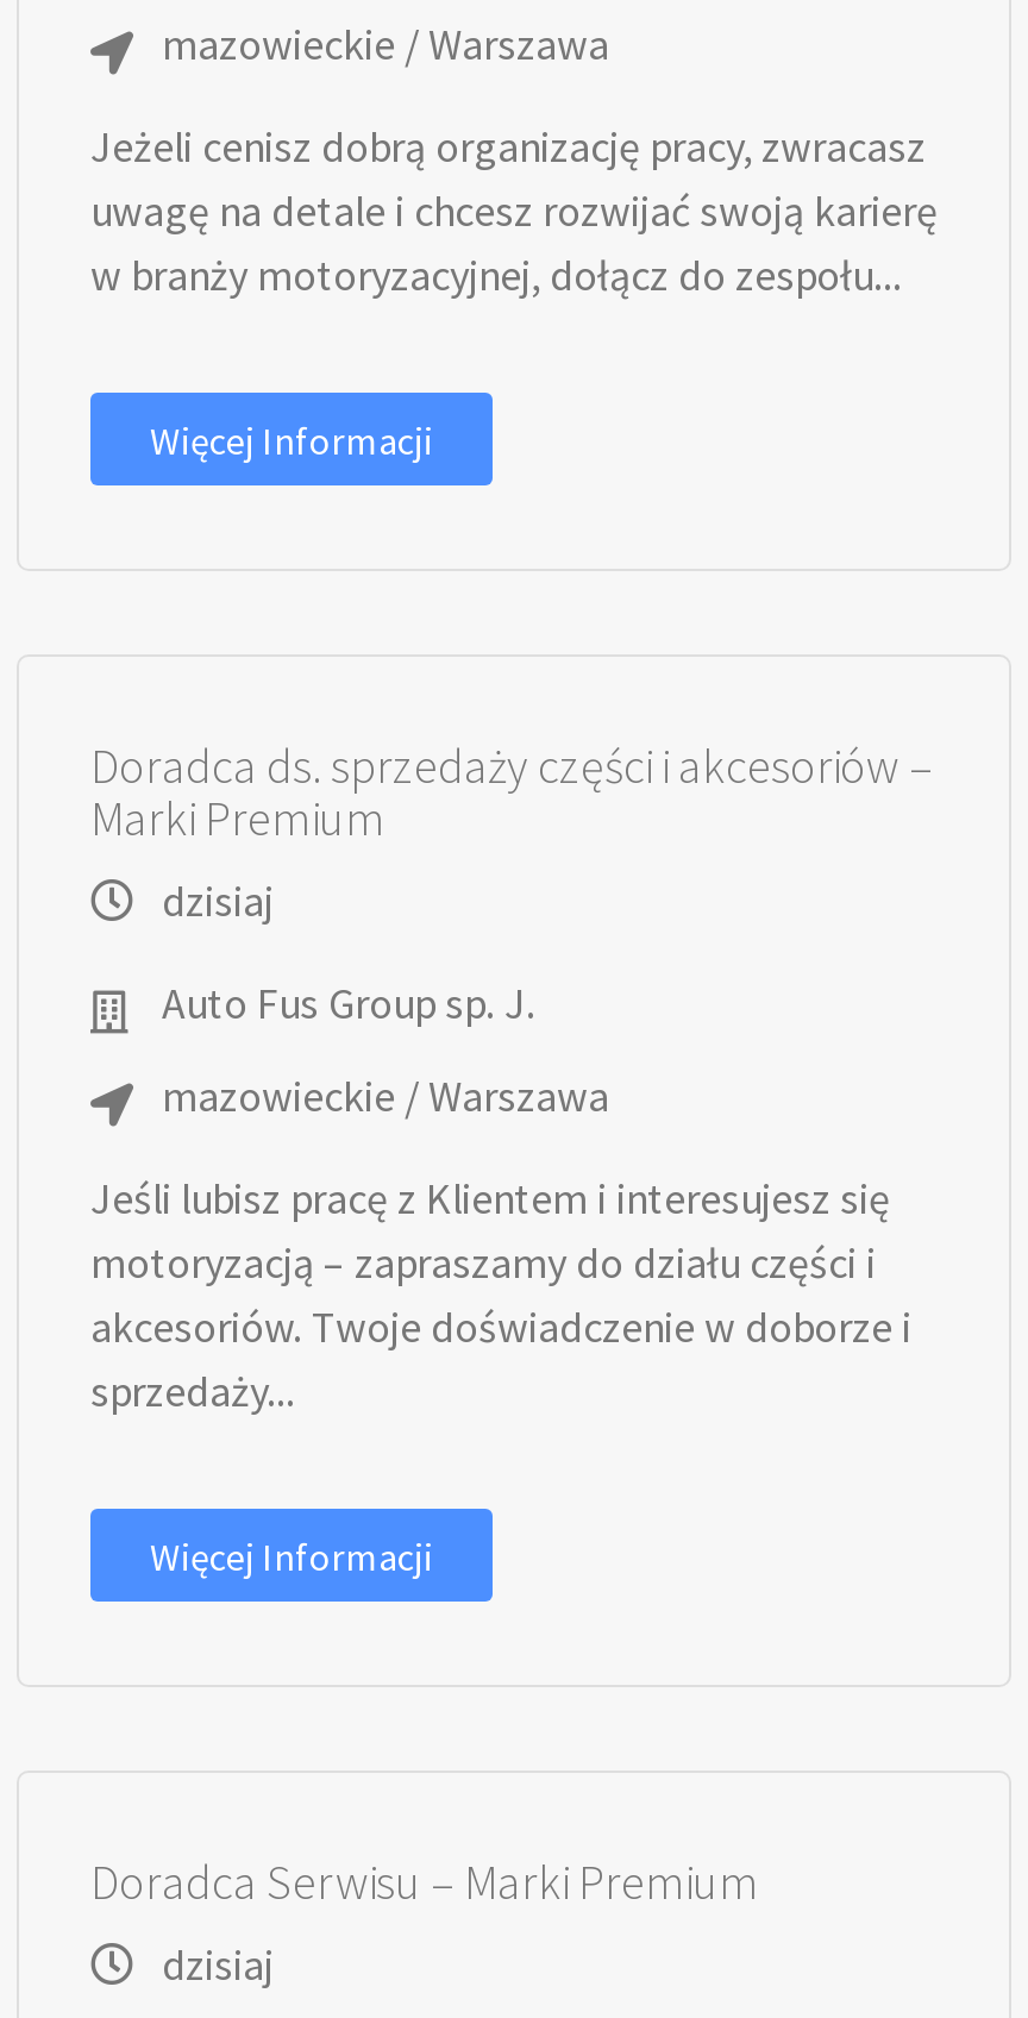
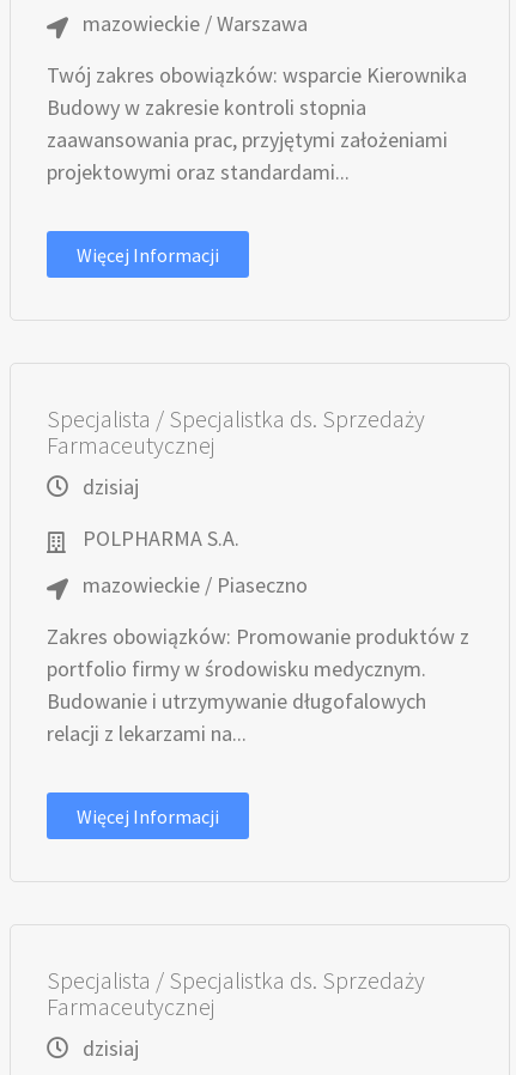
- Jeżeli cenisz dobrą organizację pracy, zwracasz
- uwagę na detale i chcesz rozwijać swoją karierę
- w branży motoryzacyjnej, dołącz do zespołu...
+ Twój zakres obowiązków: wsparcie Kierownika
+ Budowy w zakresie kontroli stopnia
+ zaawansowania prac, przyjętymi założeniami
+ projektowymi oraz standardami...

- Doradca ds. sprzedaży części i akcesoriów –
- Marki Premium
+ Specjalista / Specjalistka ds. Sprzedaży
+ Farmaceutycznej

- Auto Fus Group sp. J.
+ POLPHARMA S.A.

- mazowieckie / Warszawa
+ mazowieckie / Piaseczno

- Jeśli lubisz pracę z Klientem i interesujesz się
- motoryzacją – zapraszamy do działu części i
- akcesoriów. Twoje doświadczenie w doborze i
- sprzedaży...
+ Zakres obowiązków: Promowanie produktów z
+ portfolio firmy w środowisku medycznym.
+ Budowanie i utrzymywanie długofalowych
+ relacji z lekarzami na...

- Doradca Serwisu – Marki Premium
+ Specjalista / Specjalistka ds. Sprzedaży
+ Farmaceutycznej
